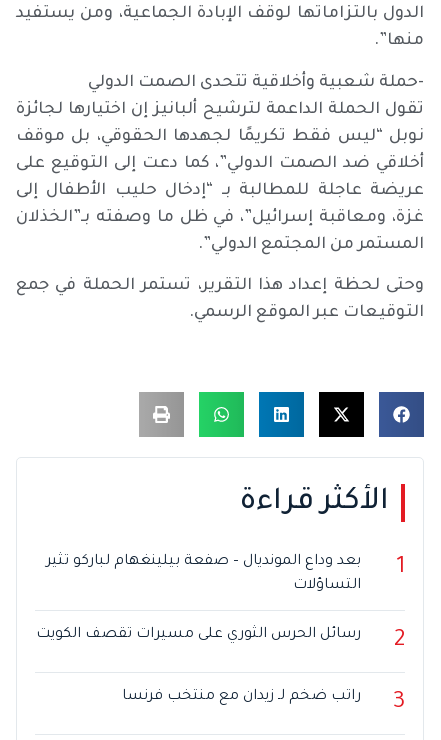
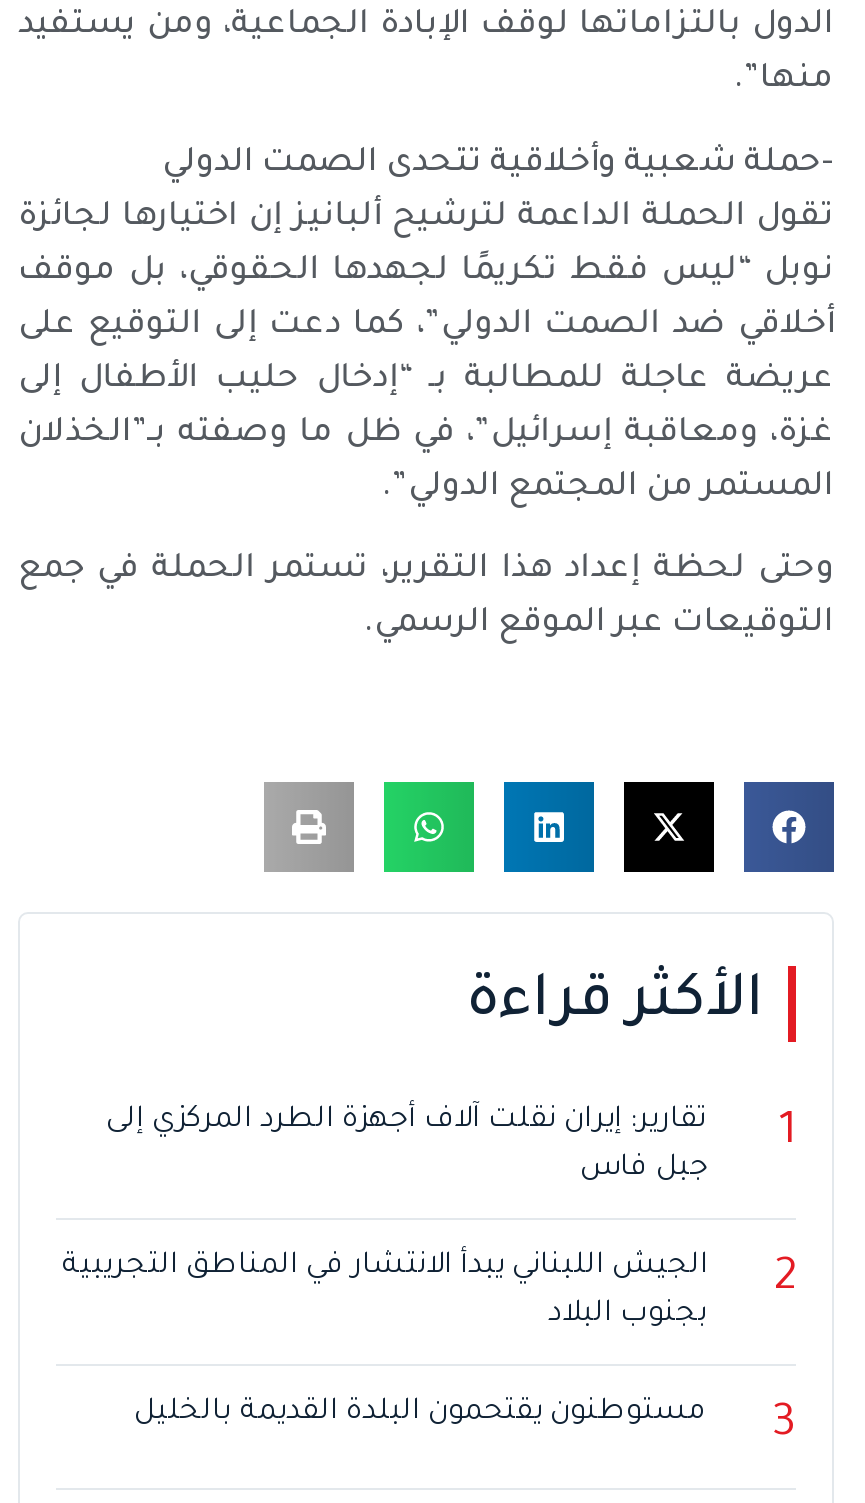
- بعد وداع المونديال – صفعة بيلينغهام لباركو تثير
+ تقارير: إيران نقلت آلاف أجهزة الطرد المركزي إلى

- التساؤلات
+ جبل فاس

- رسائل الحرس الثوري على مسيرات تقصف الكويت
+ الجيش اللبناني يبدأ الانتشار في المناطق التجريبية
+ بجنوب البلاد

- راتب ضخم لـ زيدان مع منتخب فرنسا
+ مستوطنون يقتحمون البلدة القديمة بالخليل
